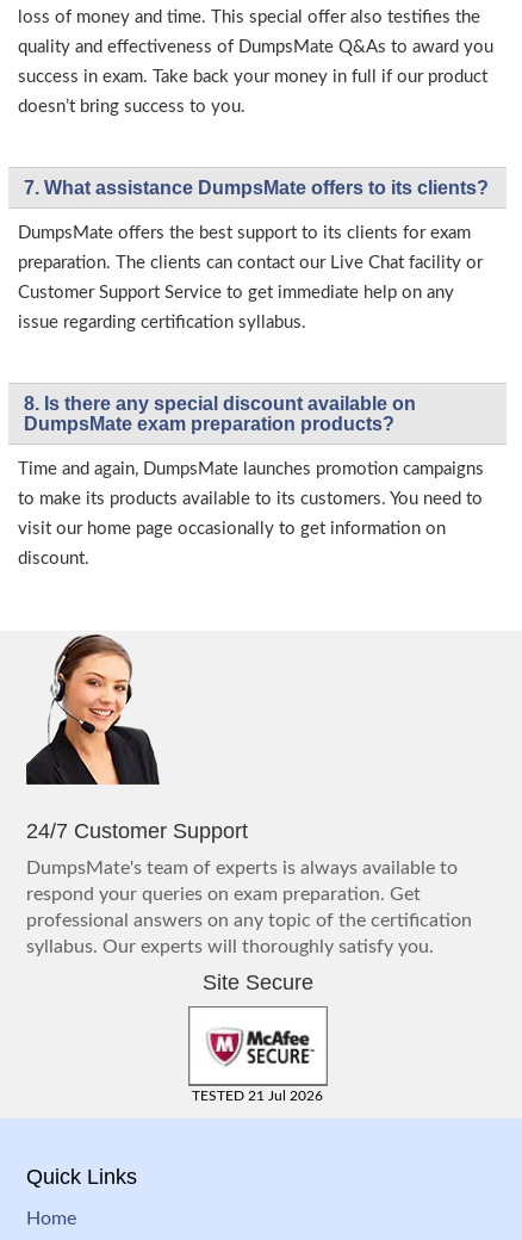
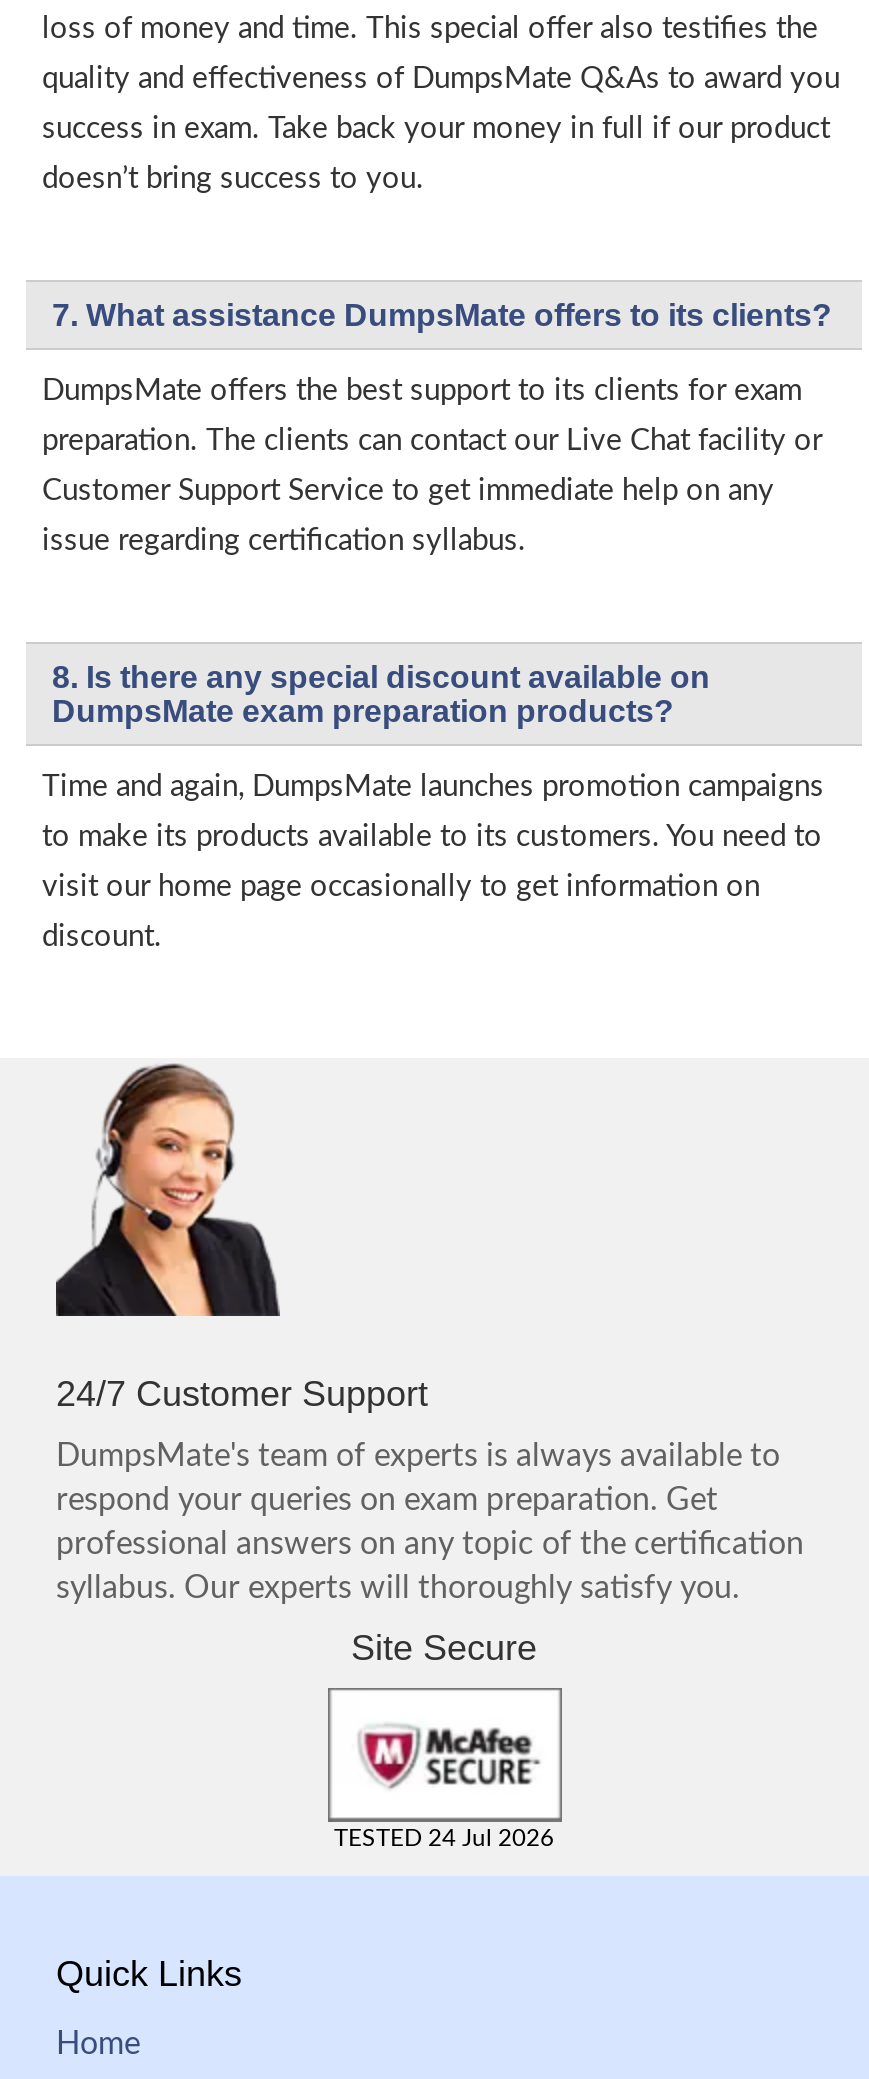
- TESTED 21 Jul 2026
+ TESTED 24 Jul 2026
